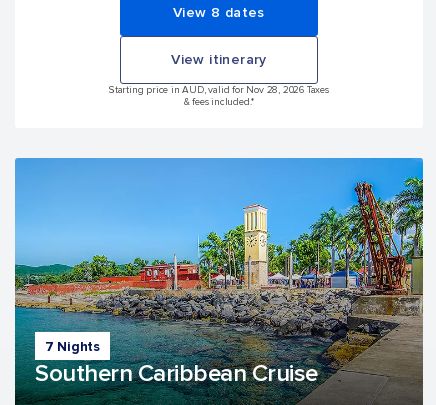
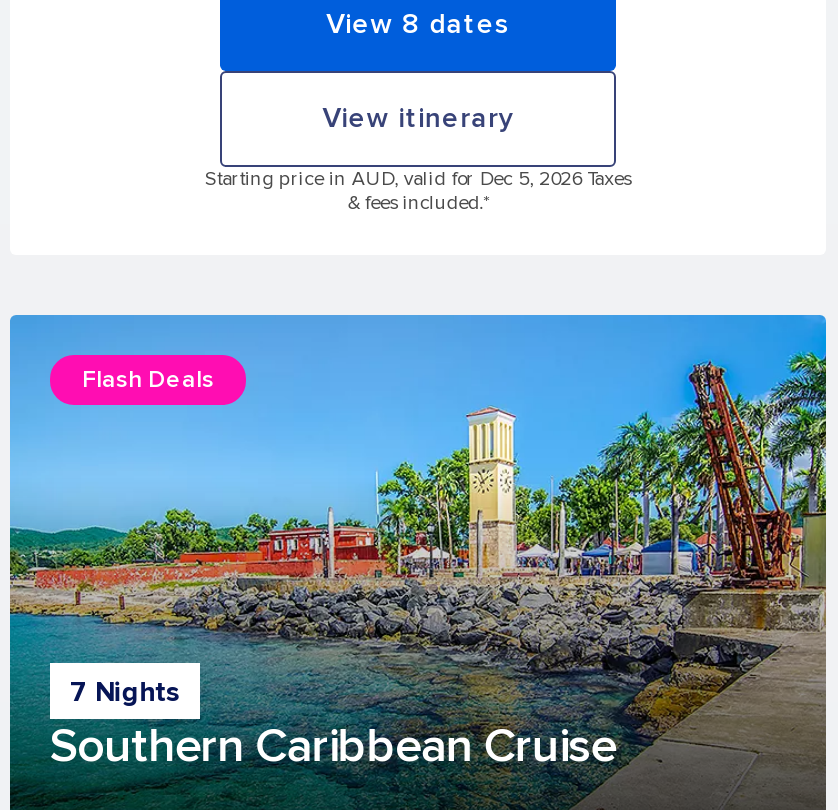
- Starting price in AUD, valid for Nov 28, 2026 Taxes
+ Starting price in AUD, valid for Dec 5, 2026 Taxes

+ Flash Deals
